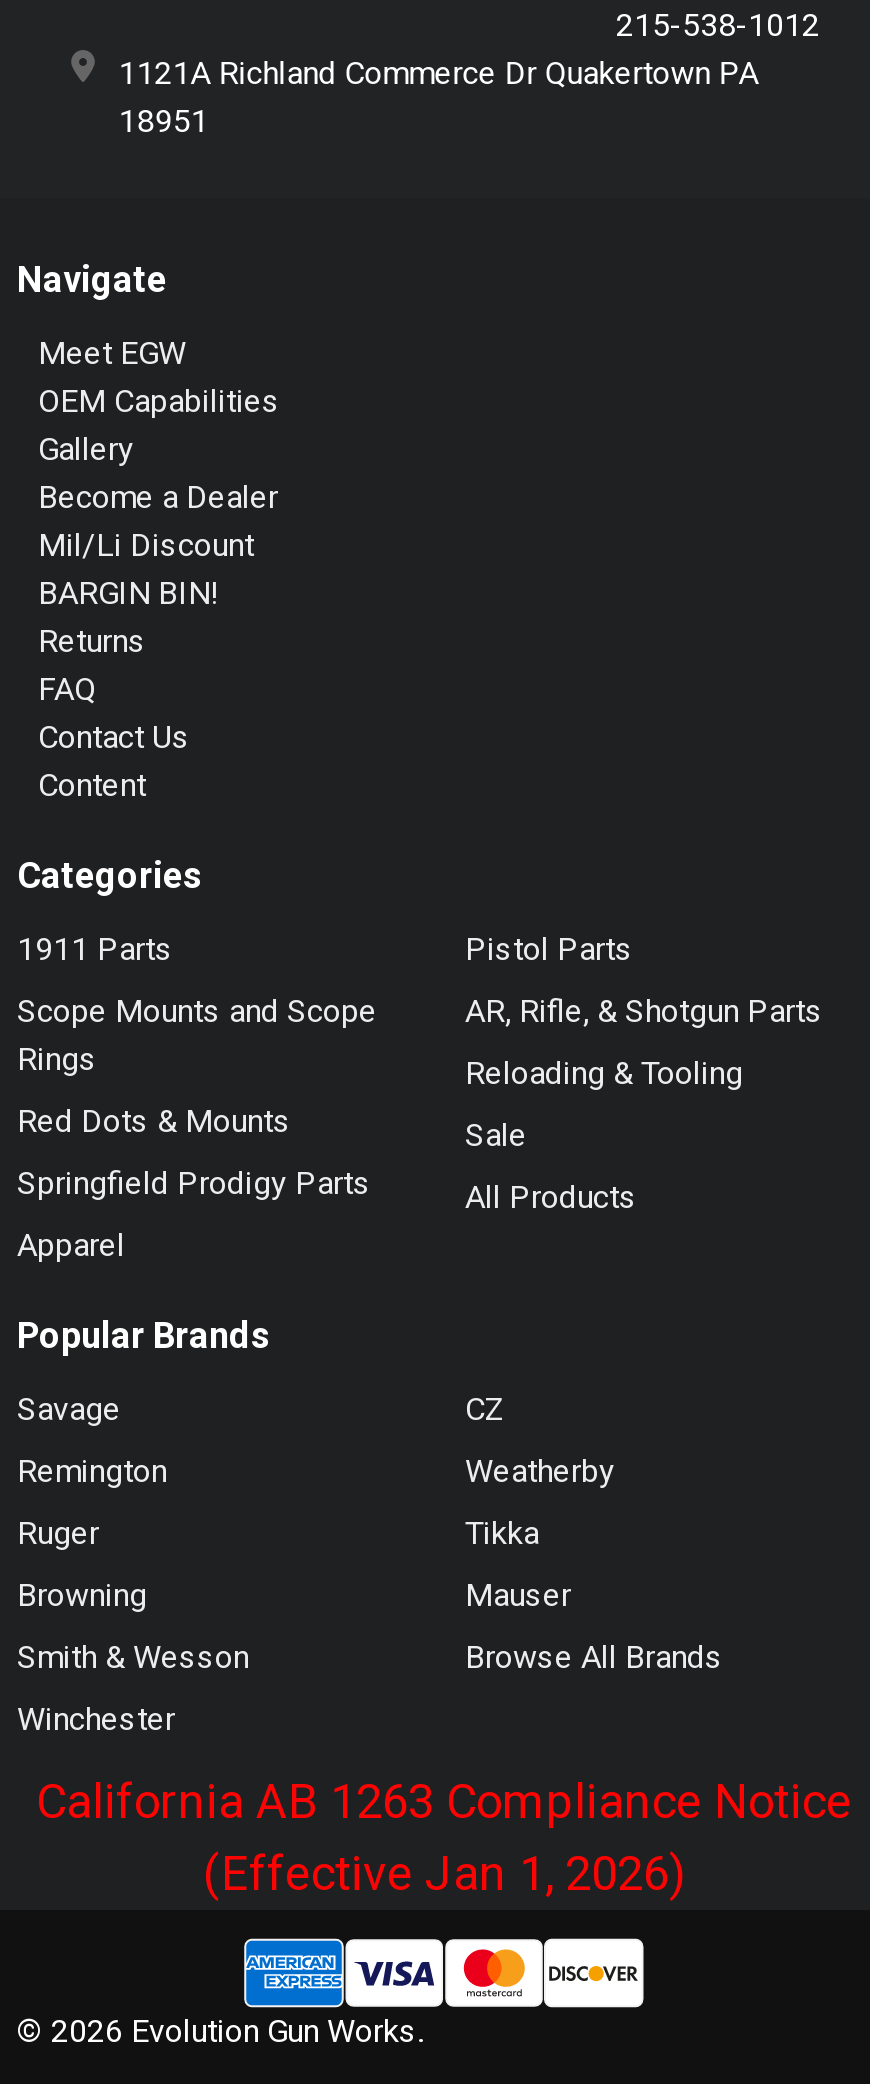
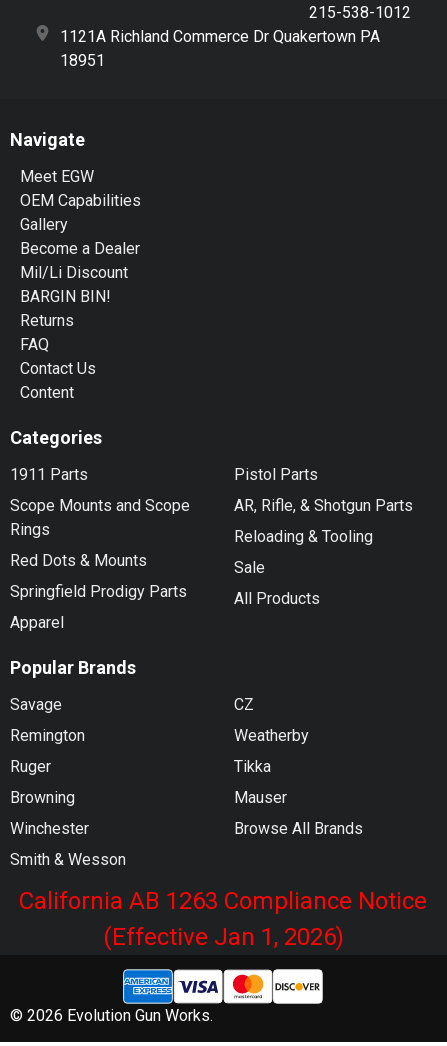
moved down: Smith & Wesson

moved up: Winchester
